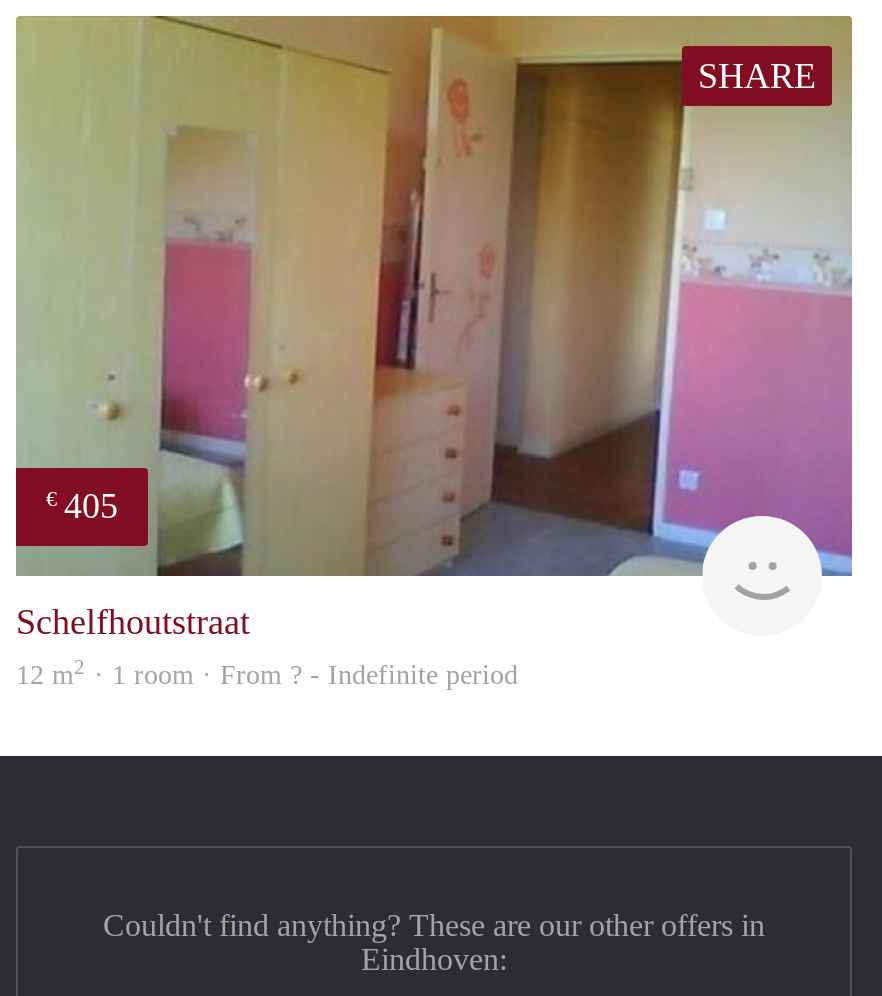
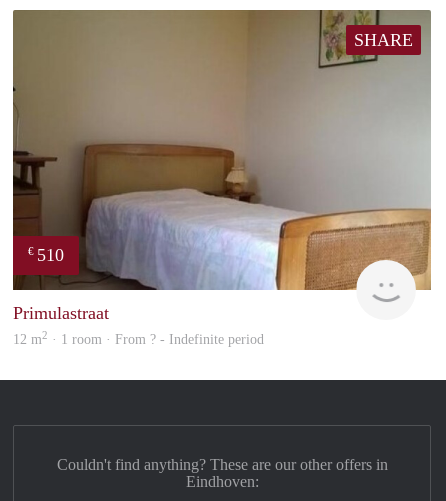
- [image]
- €405
+ [image]
+ €510

- Schelfhoutstraat
+ Primulastraat
